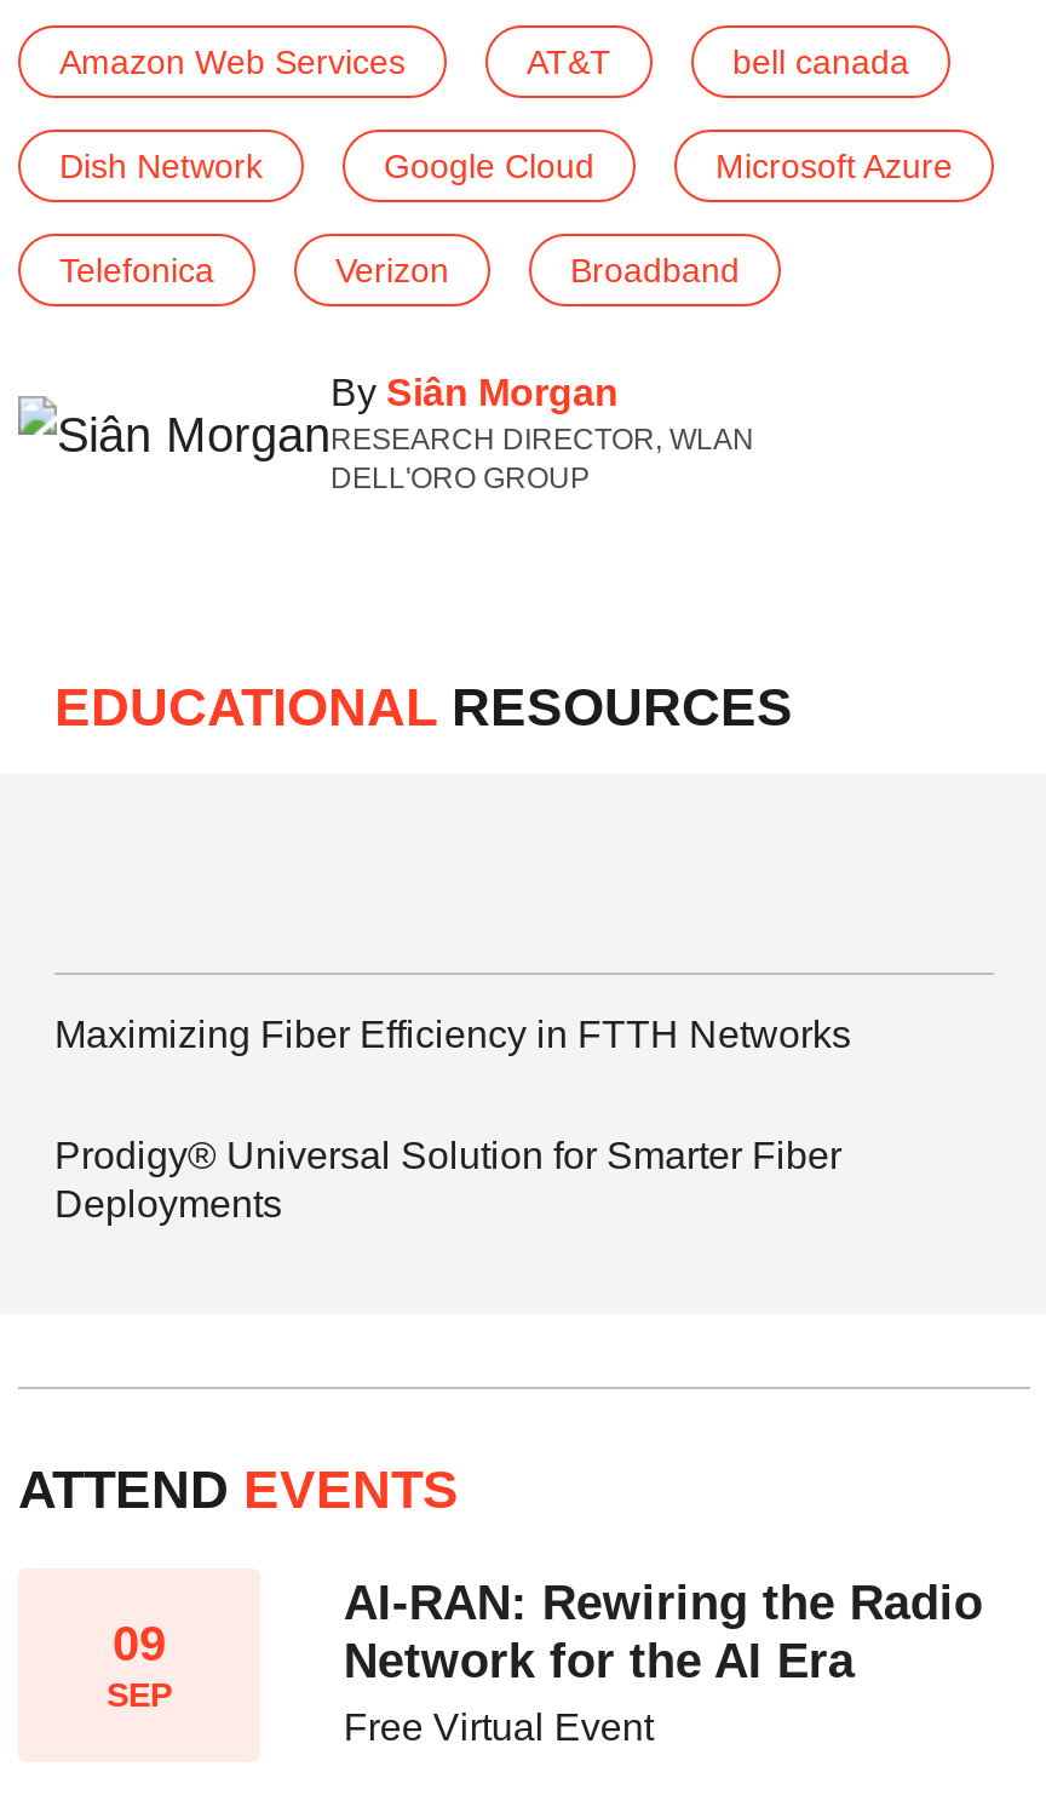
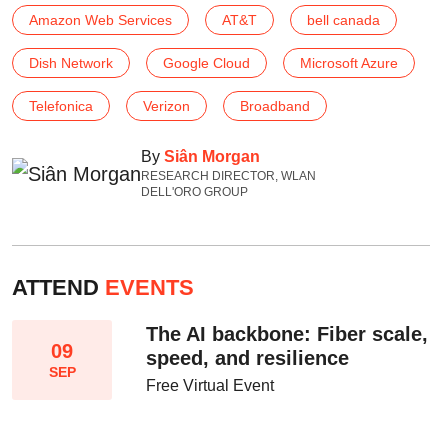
- EDUCATIONAL RESOURCES

- Maximizing Fiber Efficiency in FTTH Networks
- Prodigy® Universal Solution for Smarter Fiber
- Deployments

- AI-RAN: Rewiring the Radio
- Network for the AI Era
+ The AI backbone: Fiber scale,
+ speed, and resilience
